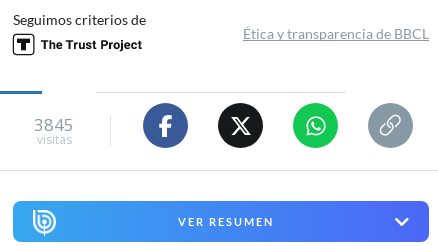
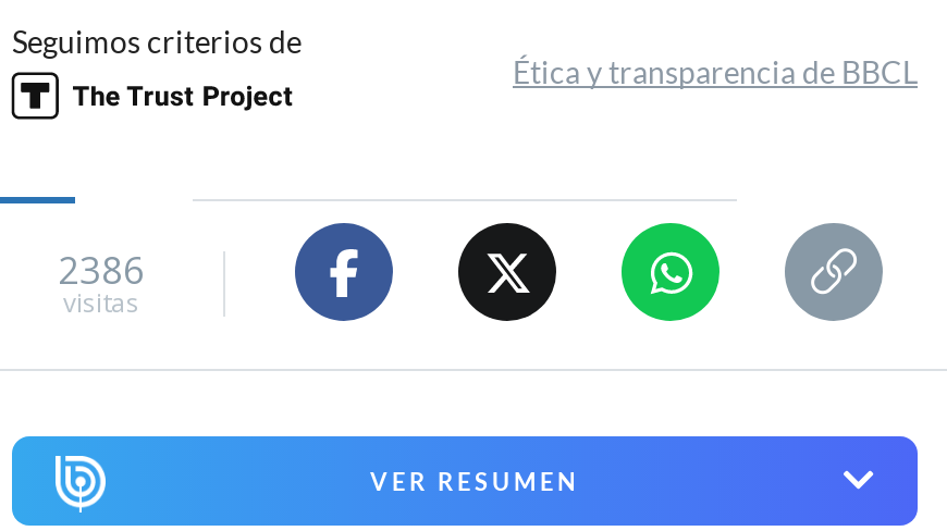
- 3845
+ 2386
